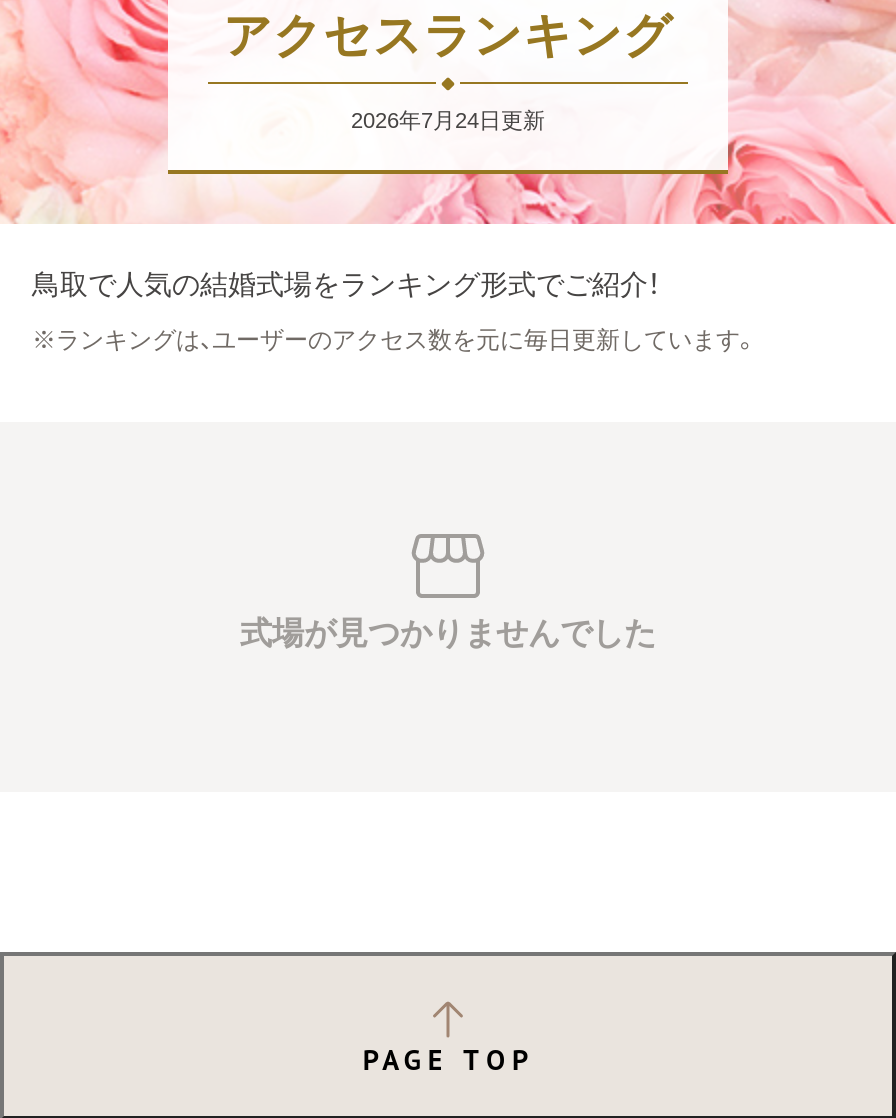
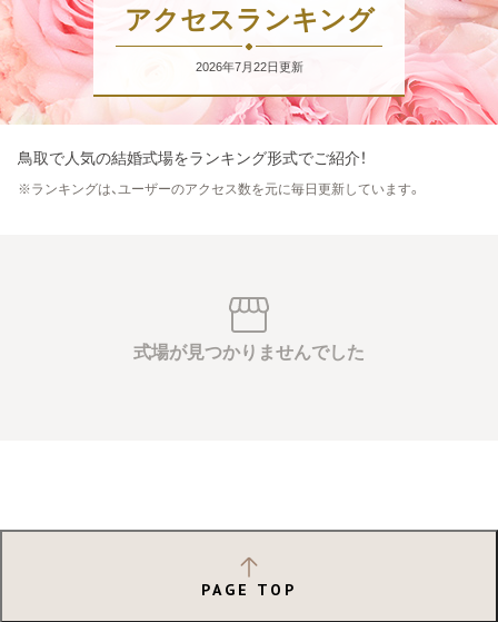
- 2026年7月24日更新
+ 2026年7月22日更新
